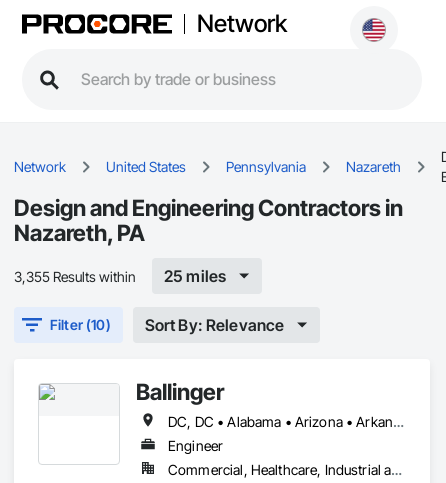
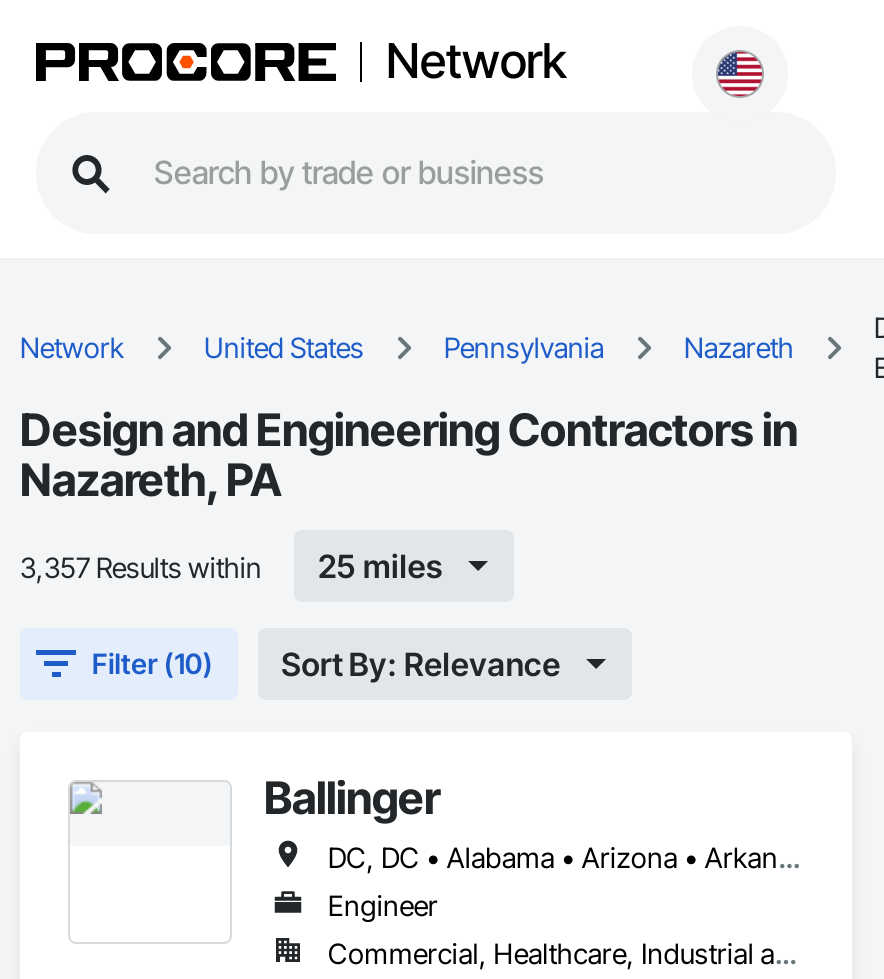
- 3,355 Results within
+ 3,357 Results within
